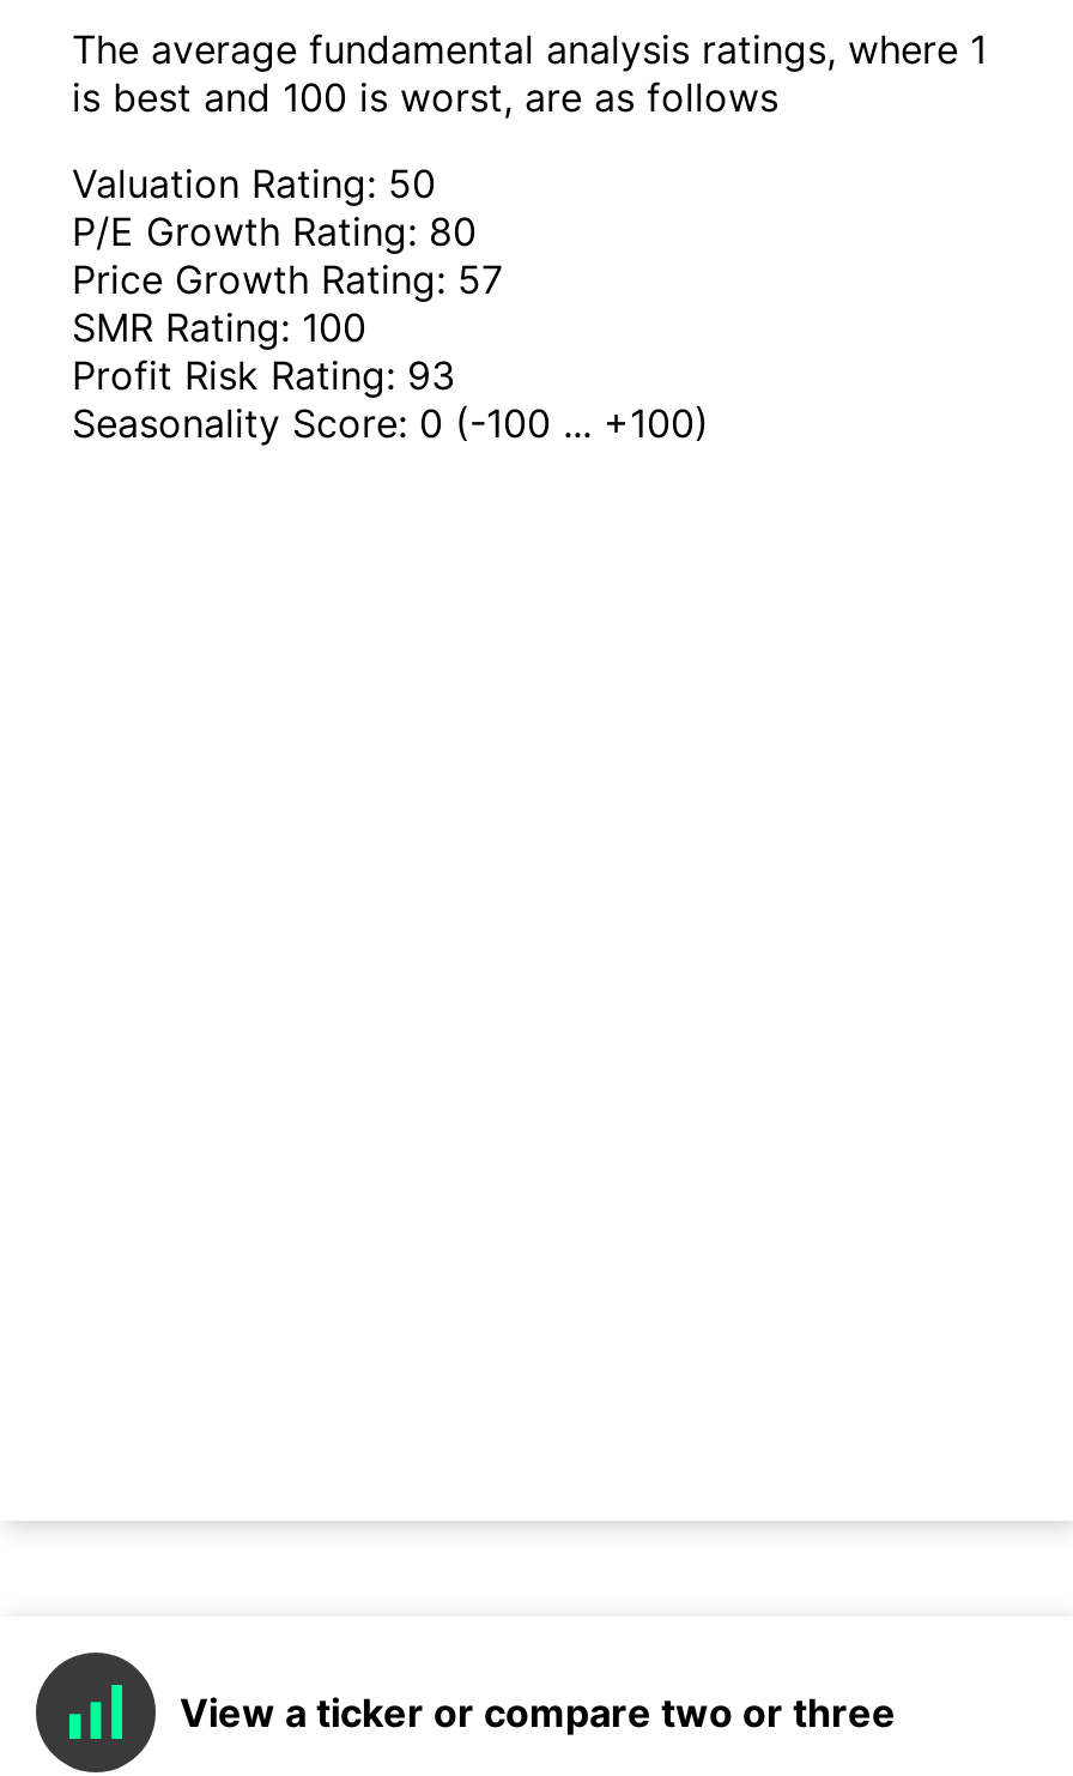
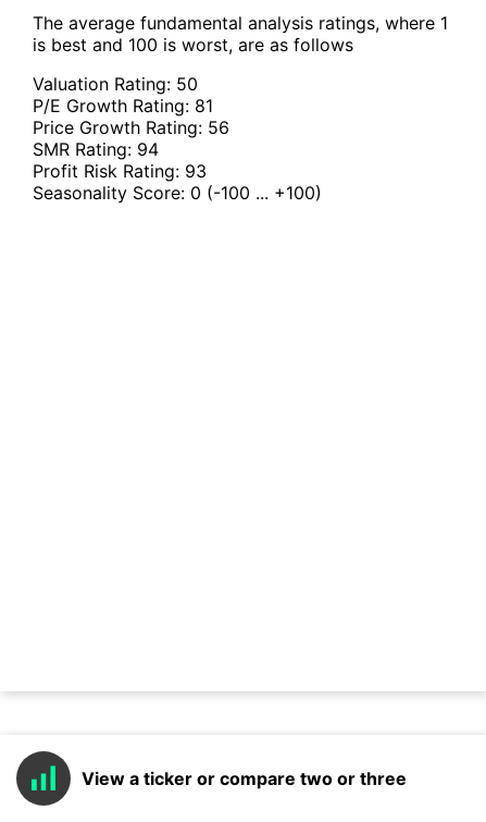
- P/E Growth Rating: 80
+ P/E Growth Rating: 81

- Price Growth Rating: 57
+ Price Growth Rating: 56

- SMR Rating: 100
+ SMR Rating: 94
